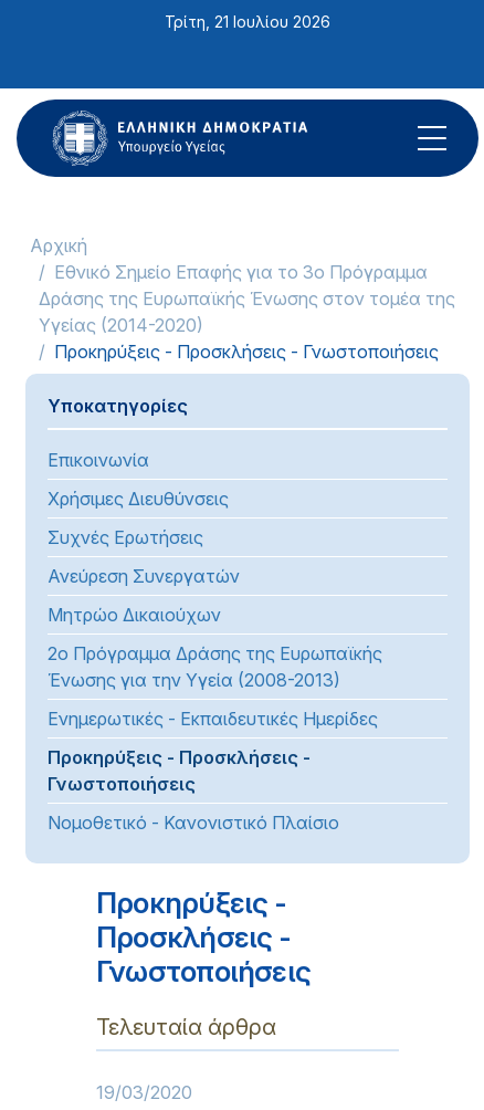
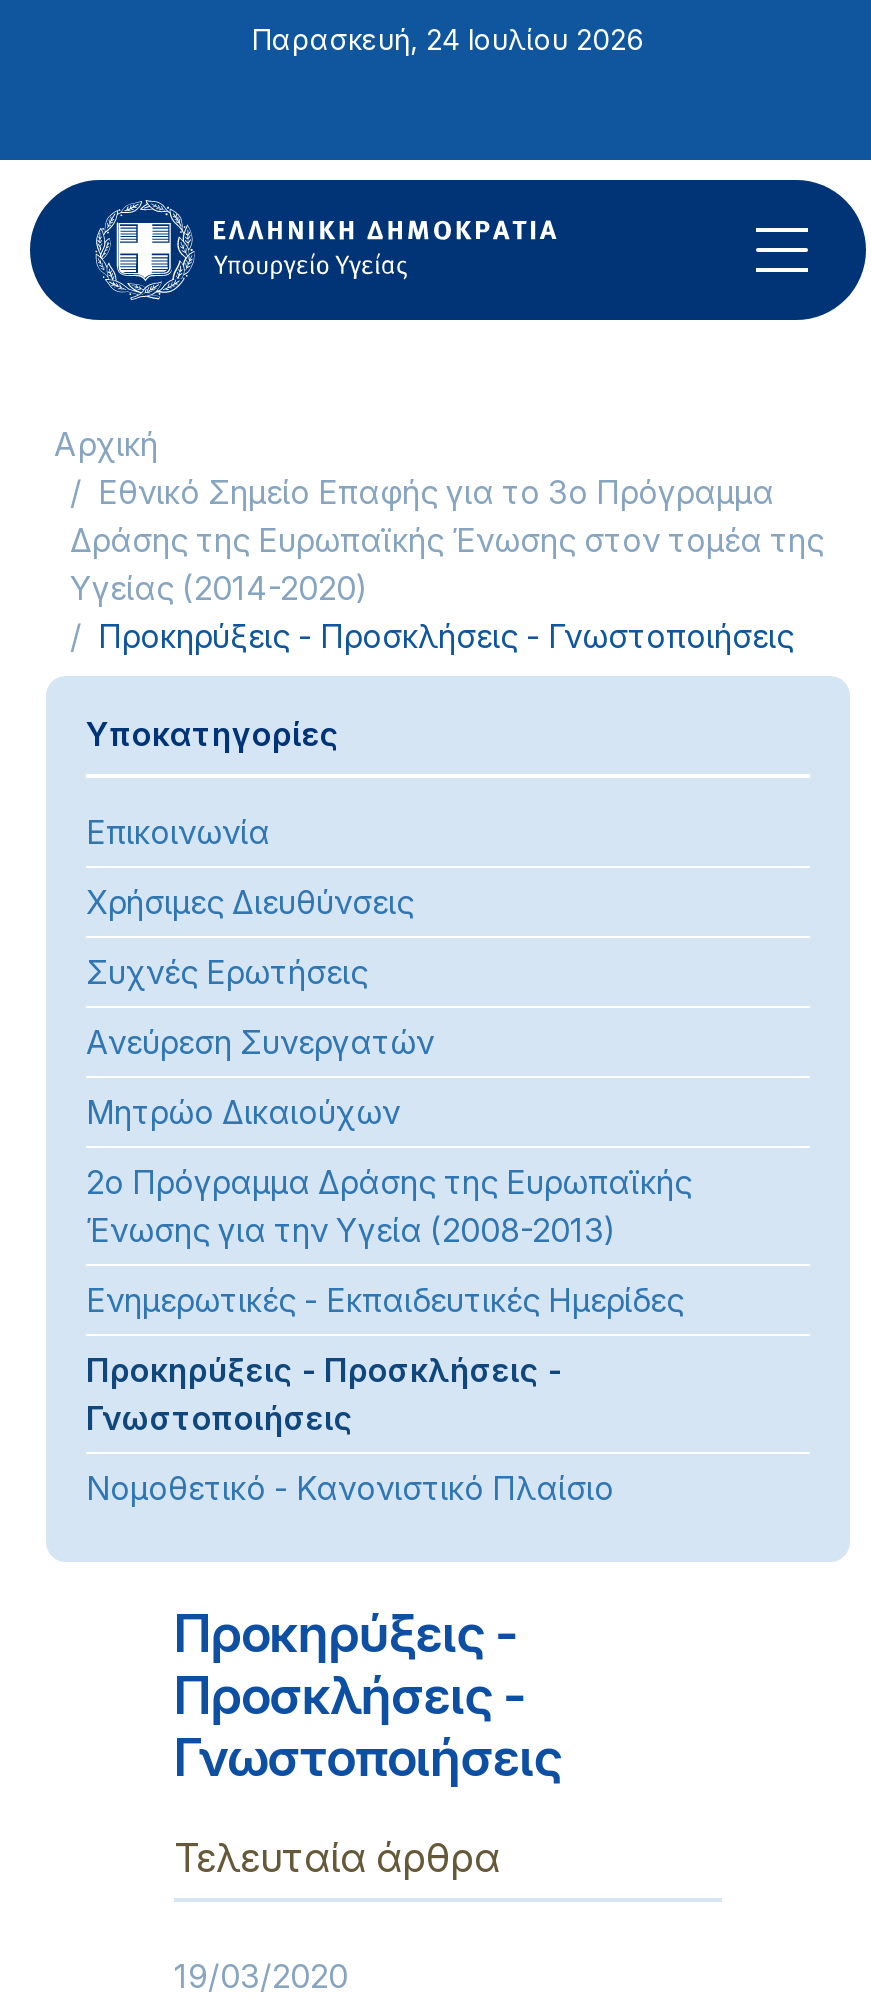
- Τρίτη, 21 Ιουλίου 2026
+ Παρασκευή, 24 Ιουλίου 2026
